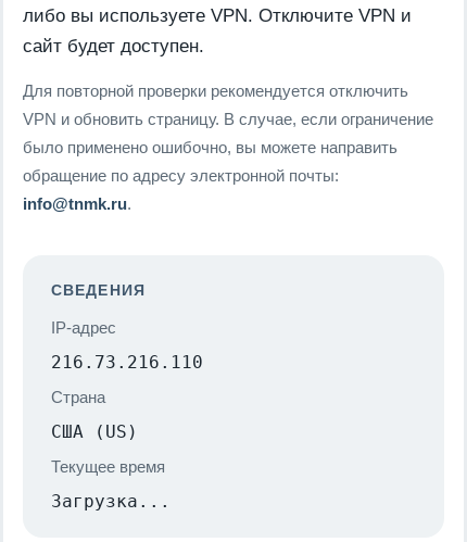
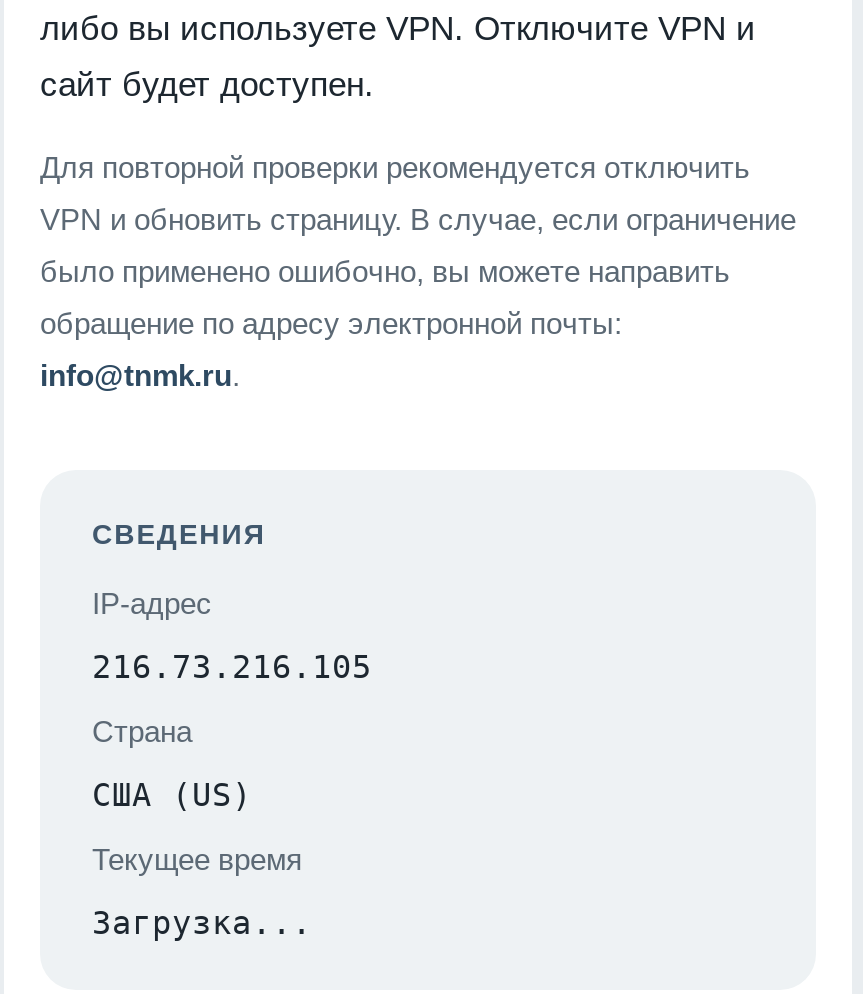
- 216.73.216.110
+ 216.73.216.105
